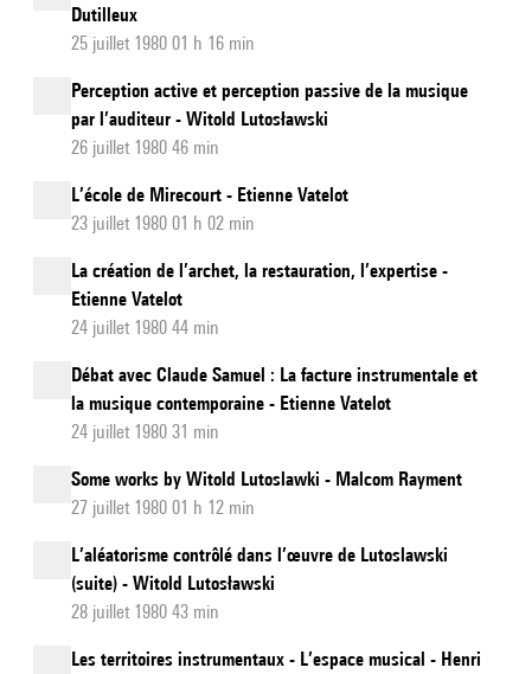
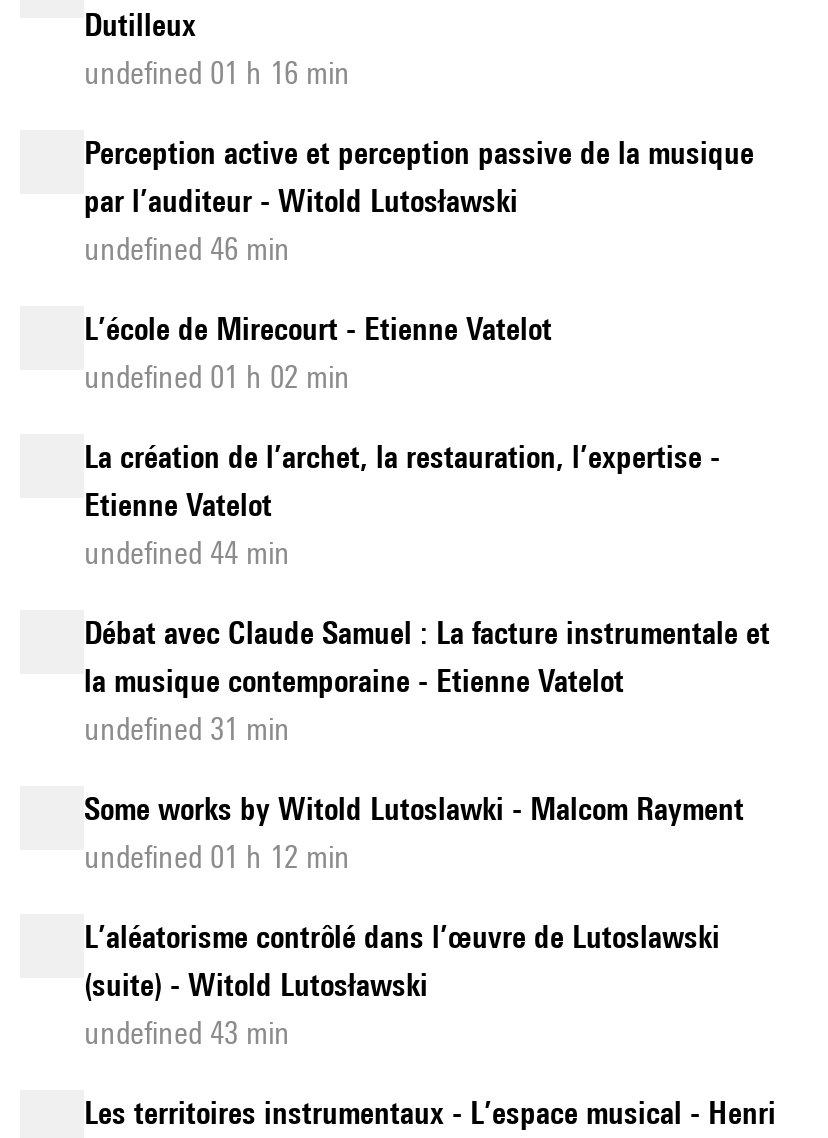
- 25 juillet 1980 01 h 16 min
+ undefined 01 h 16 min

- 26 juillet 1980 46 min
+ undefined 46 min

- 23 juillet 1980 01 h 02 min
+ undefined 01 h 02 min

- 24 juillet 1980 44 min
+ undefined 44 min

- 24 juillet 1980 31 min
+ undefined 31 min

- 27 juillet 1980 01 h 12 min
+ undefined 01 h 12 min

- 28 juillet 1980 43 min
+ undefined 43 min
